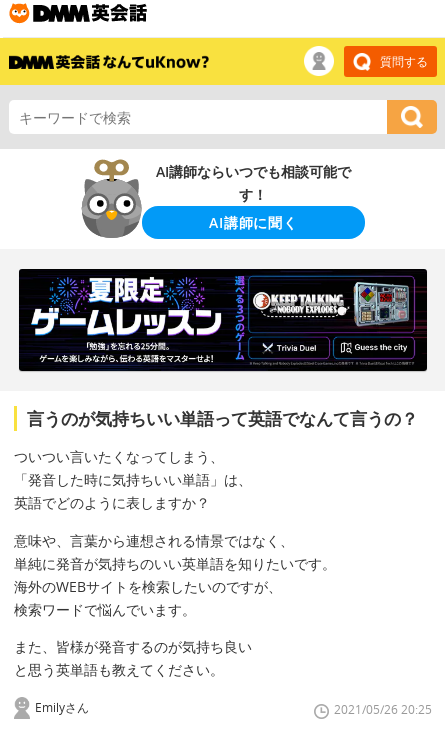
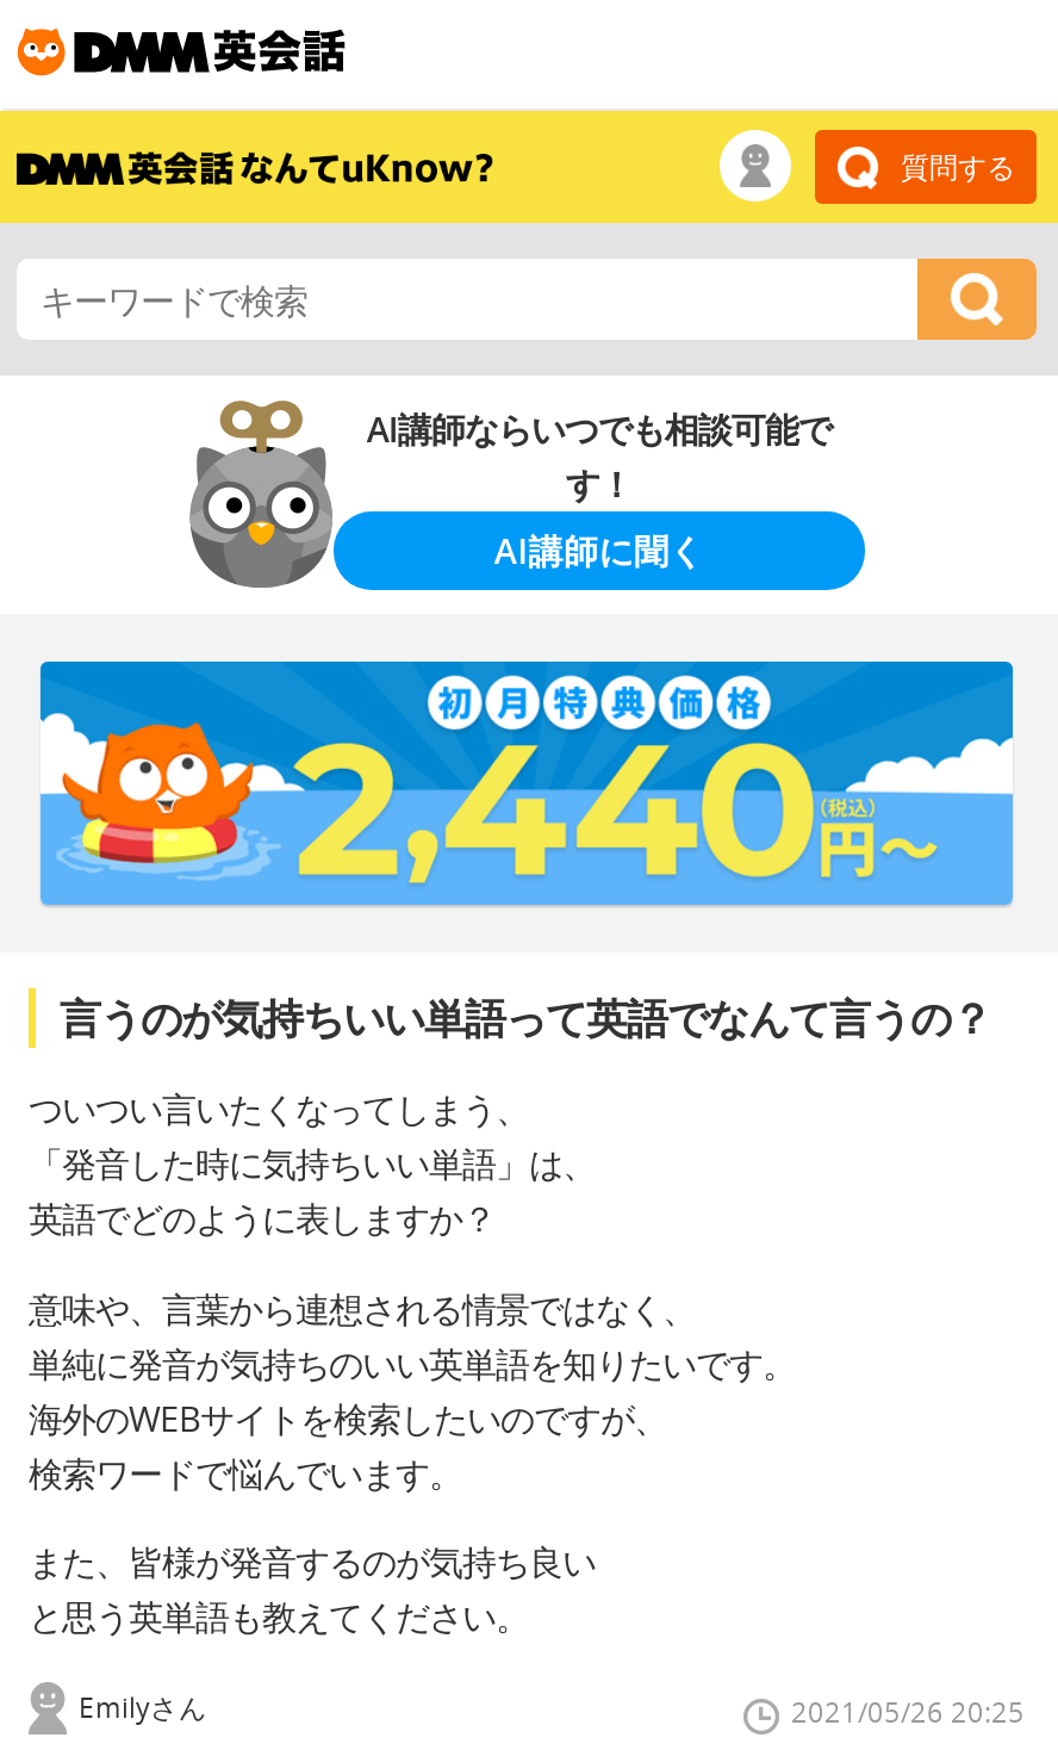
- [image]
+ [image]
